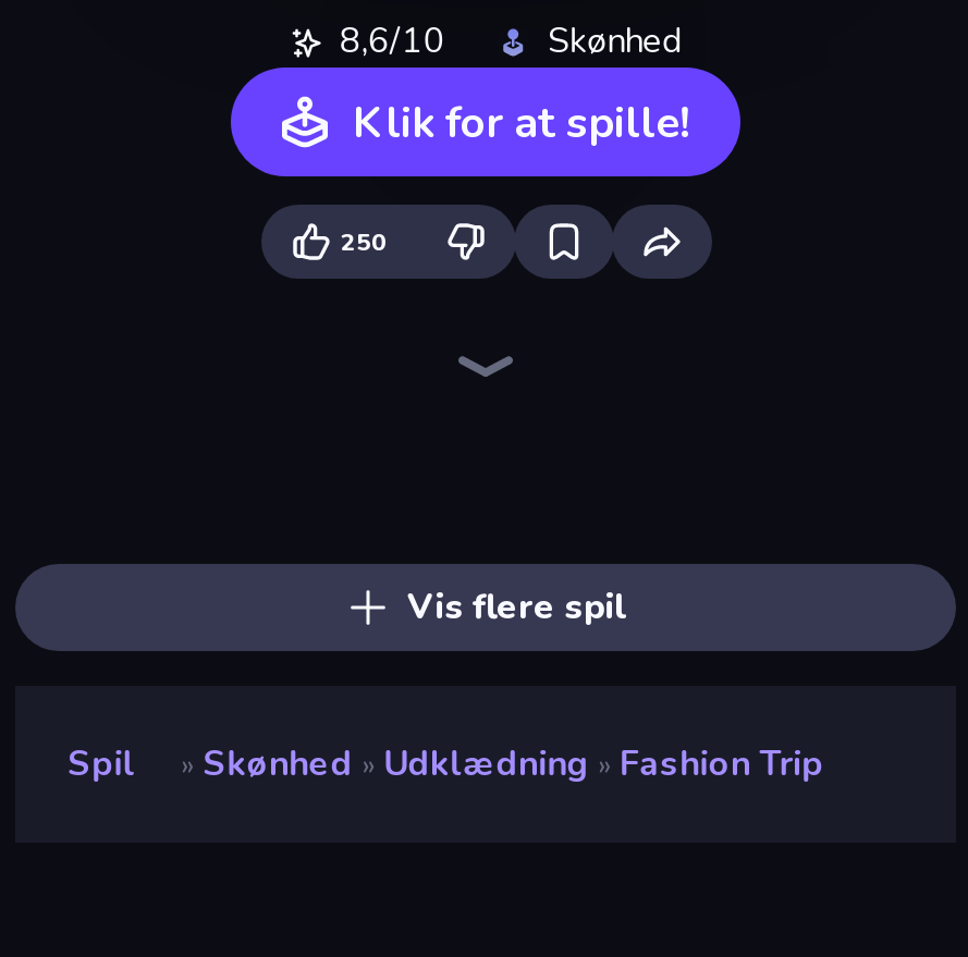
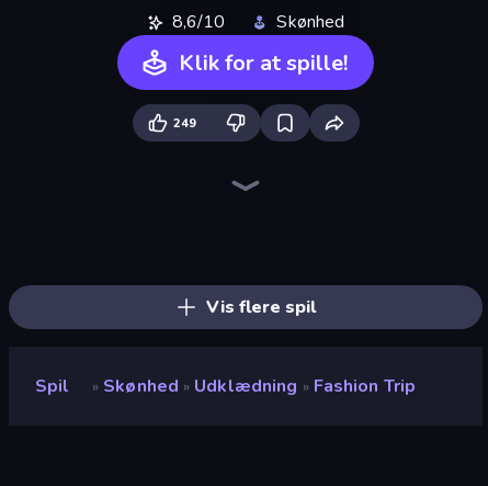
- 250
+ 249
